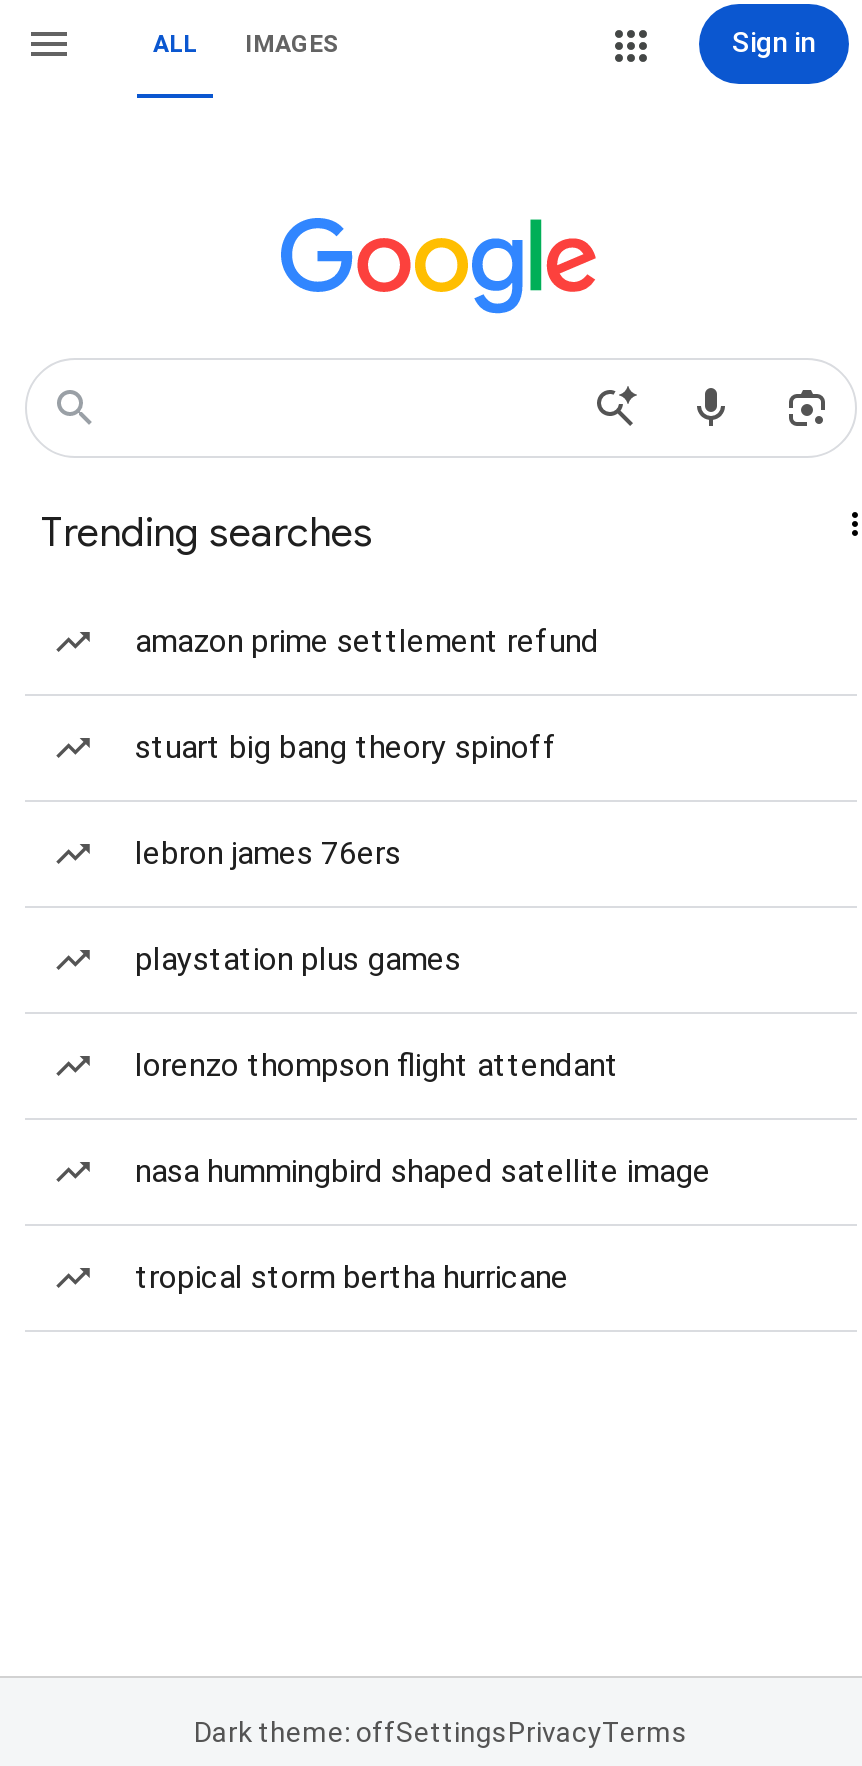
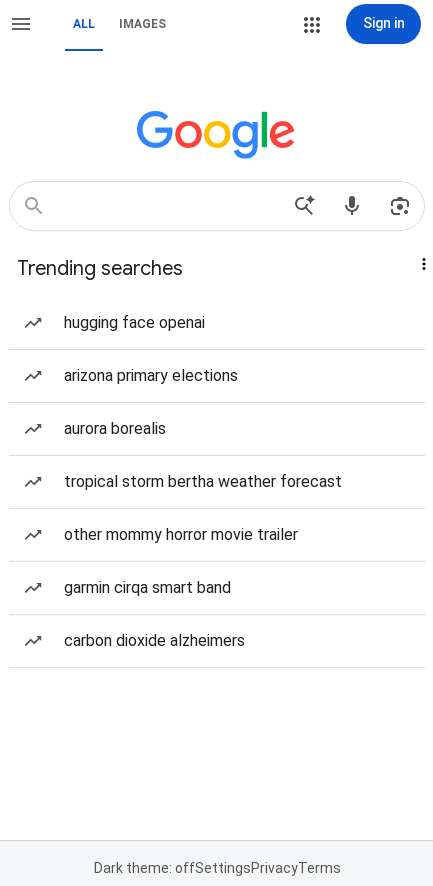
- amazon prime settlement refund
+ hugging face openai

- stuart big bang theory spinoff
+ arizona primary elections

- lebron james 76ers
+ aurora borealis

- playstation plus games
+ tropical storm bertha weather forecast

- lorenzo thompson flight attendant
+ other mommy horror movie trailer

- nasa hummingbird shaped satellite image
+ garmin cirqa smart band

- tropical storm bertha hurricane
+ carbon dioxide alzheimers
